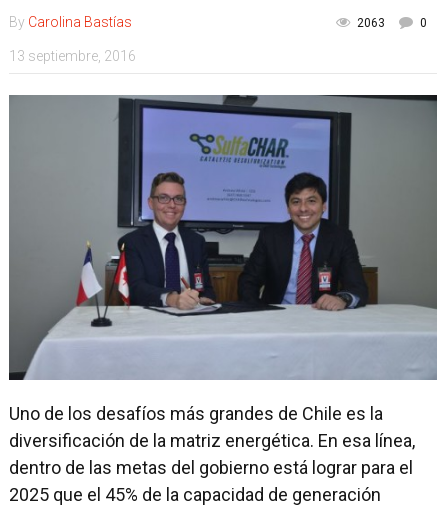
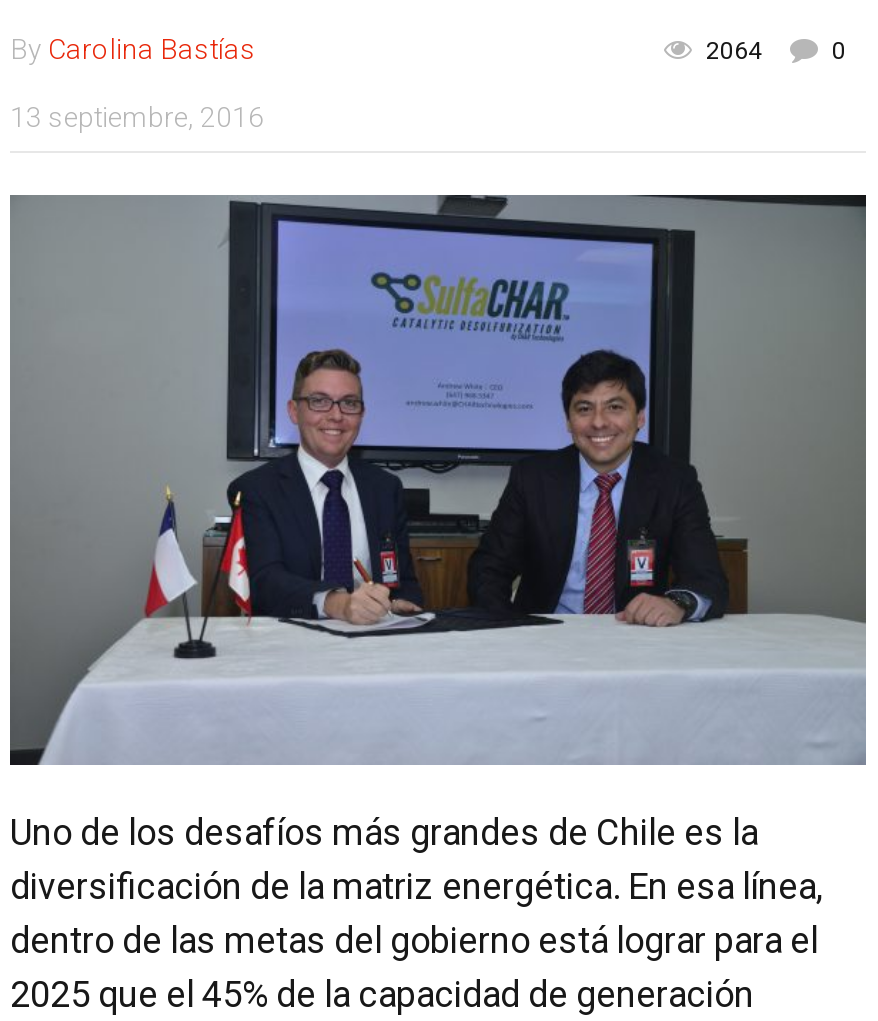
- 2063
+ 2064
